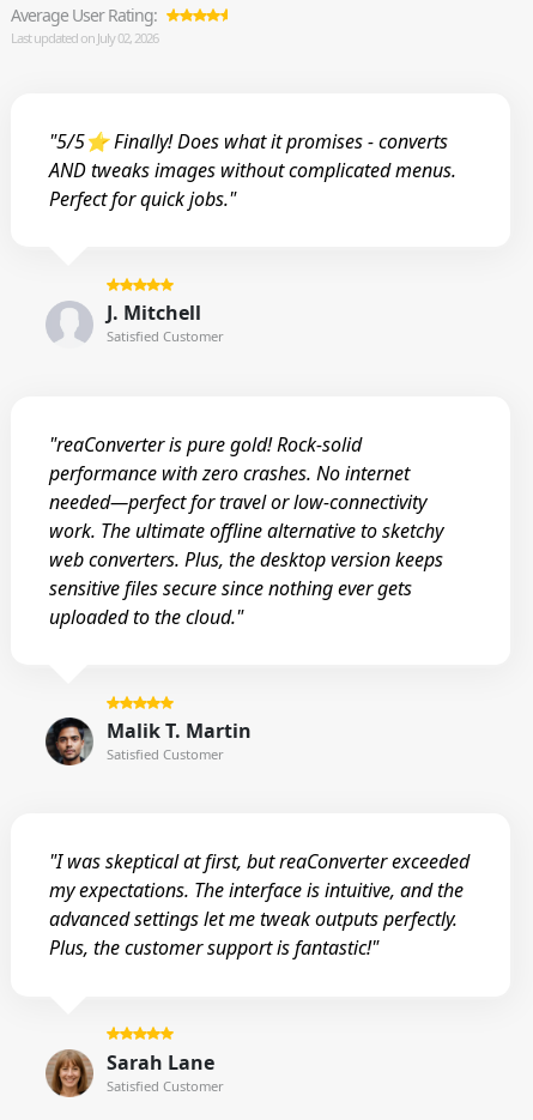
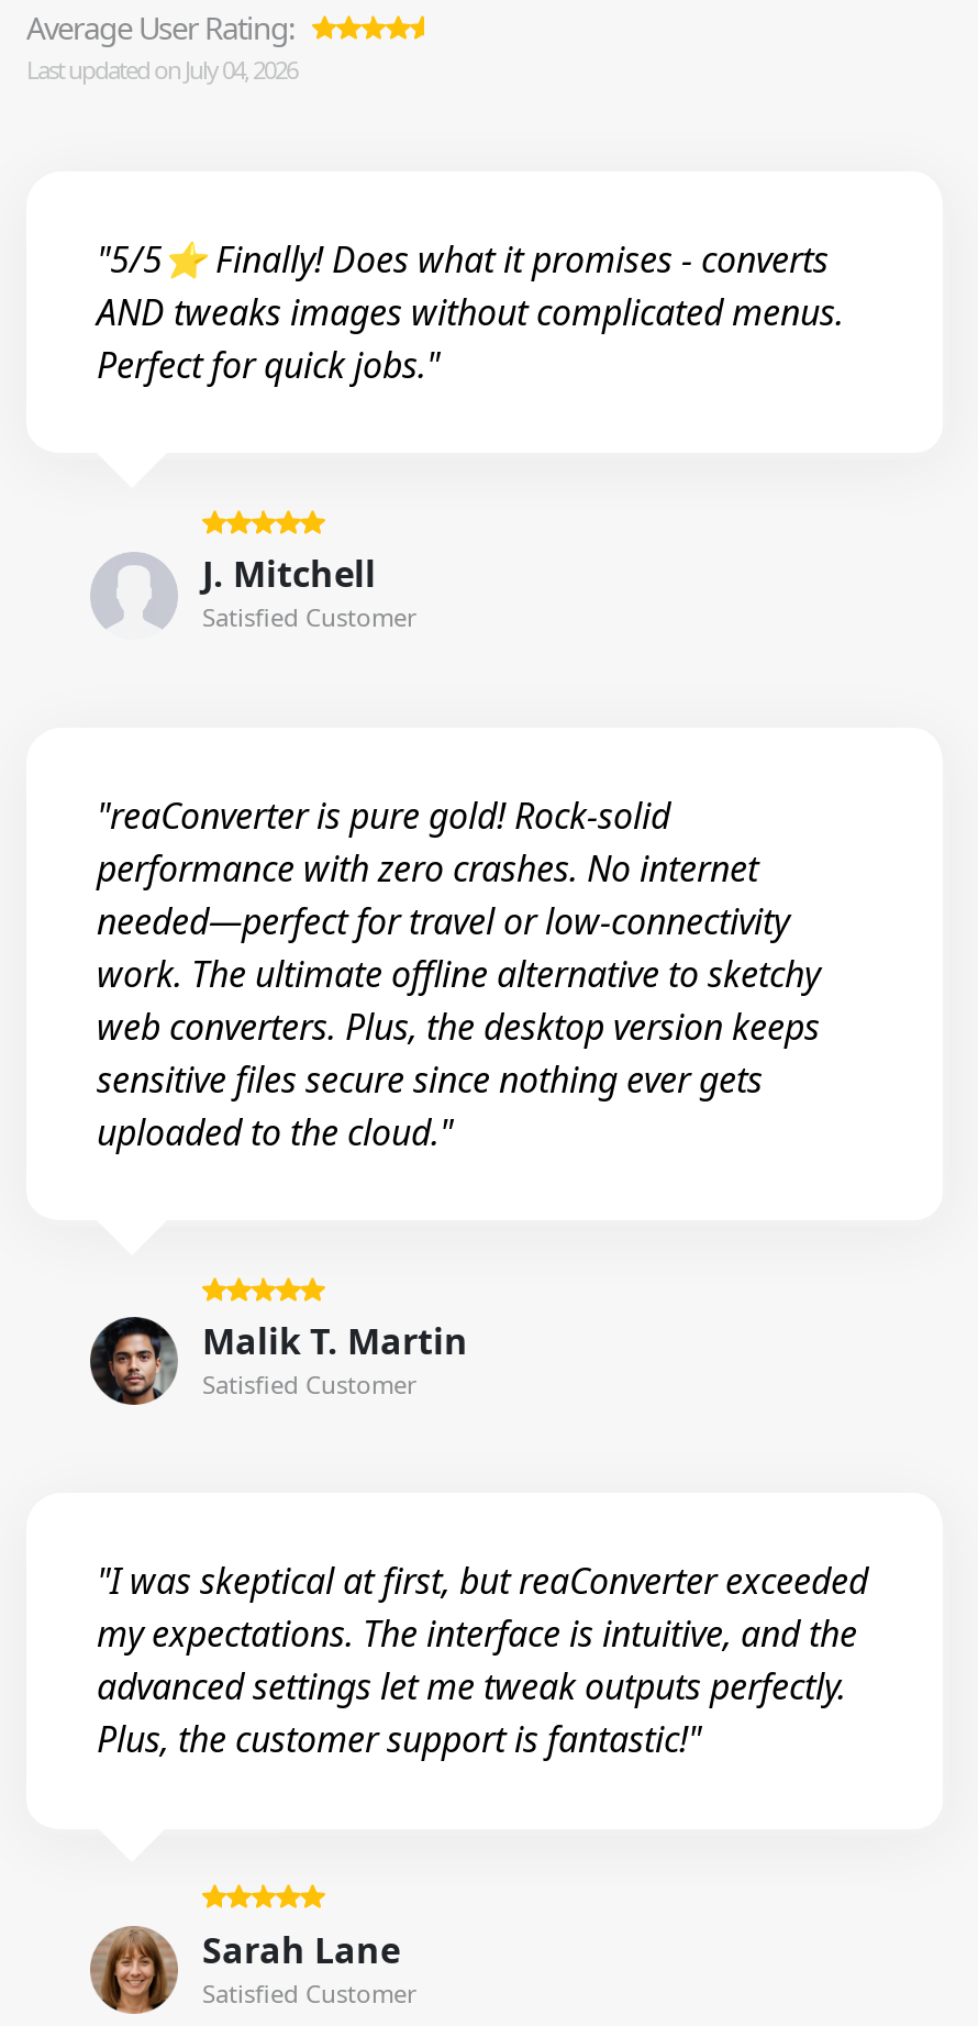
- Last updated on July 02, 2026
+ Last updated on July 04, 2026
